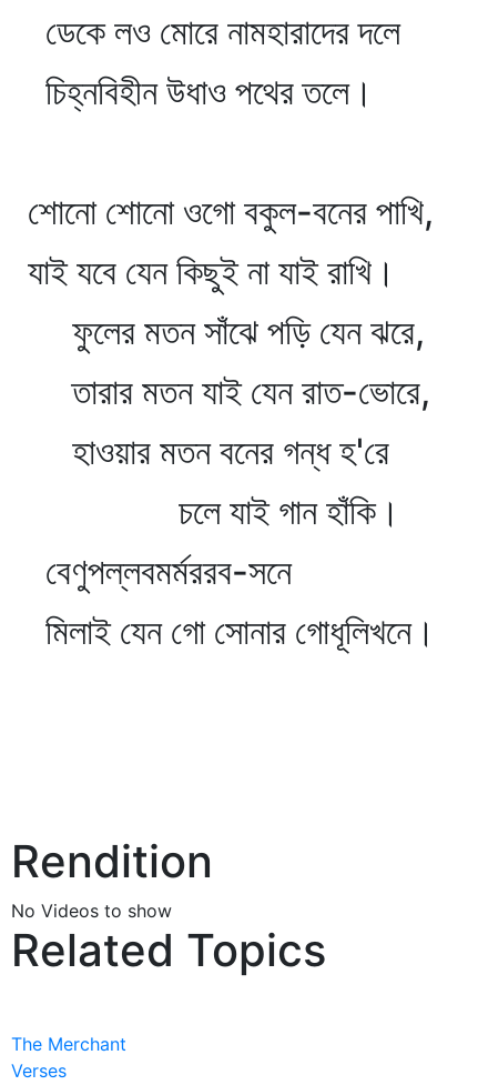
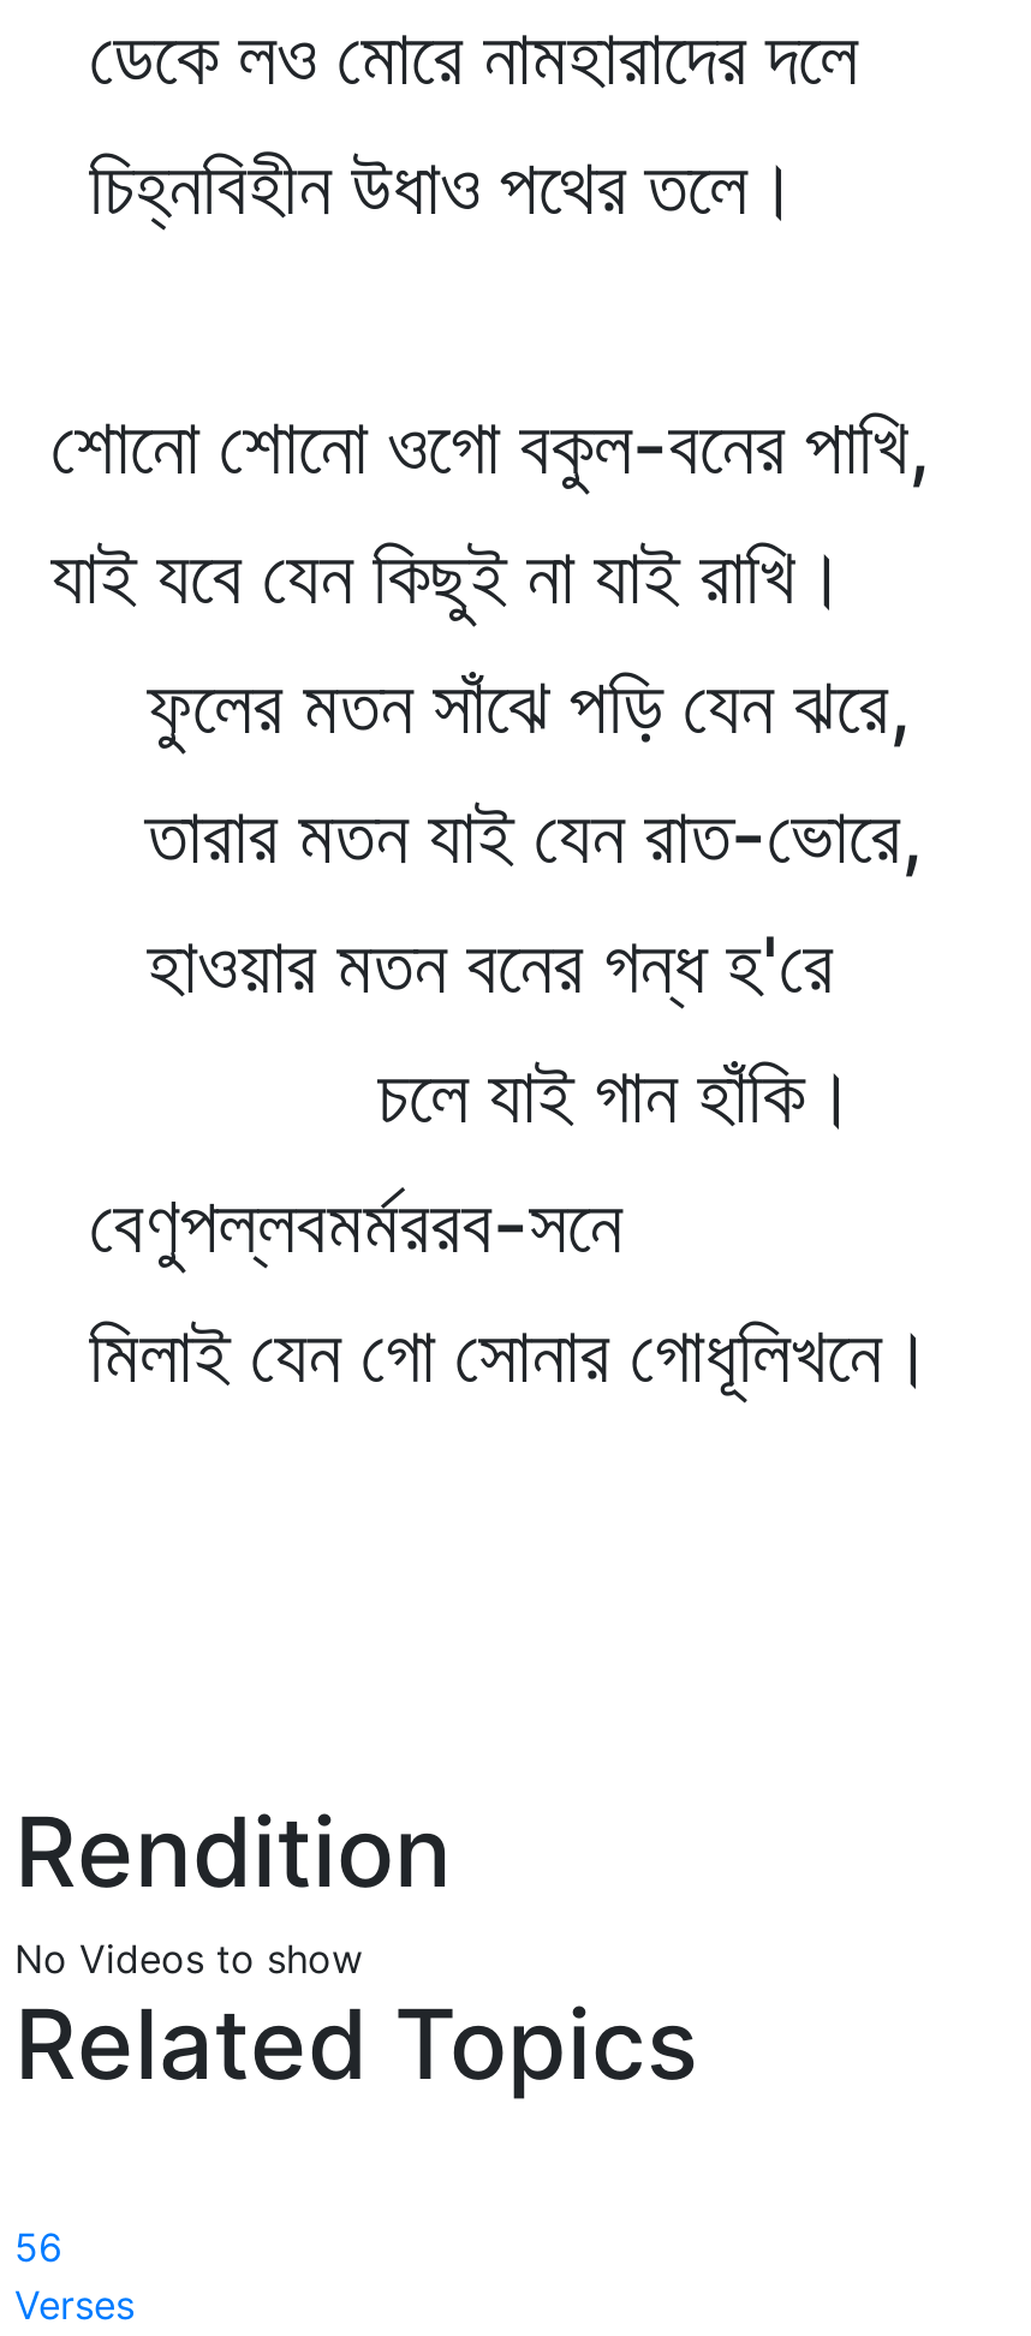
- The Merchant
+ 56
